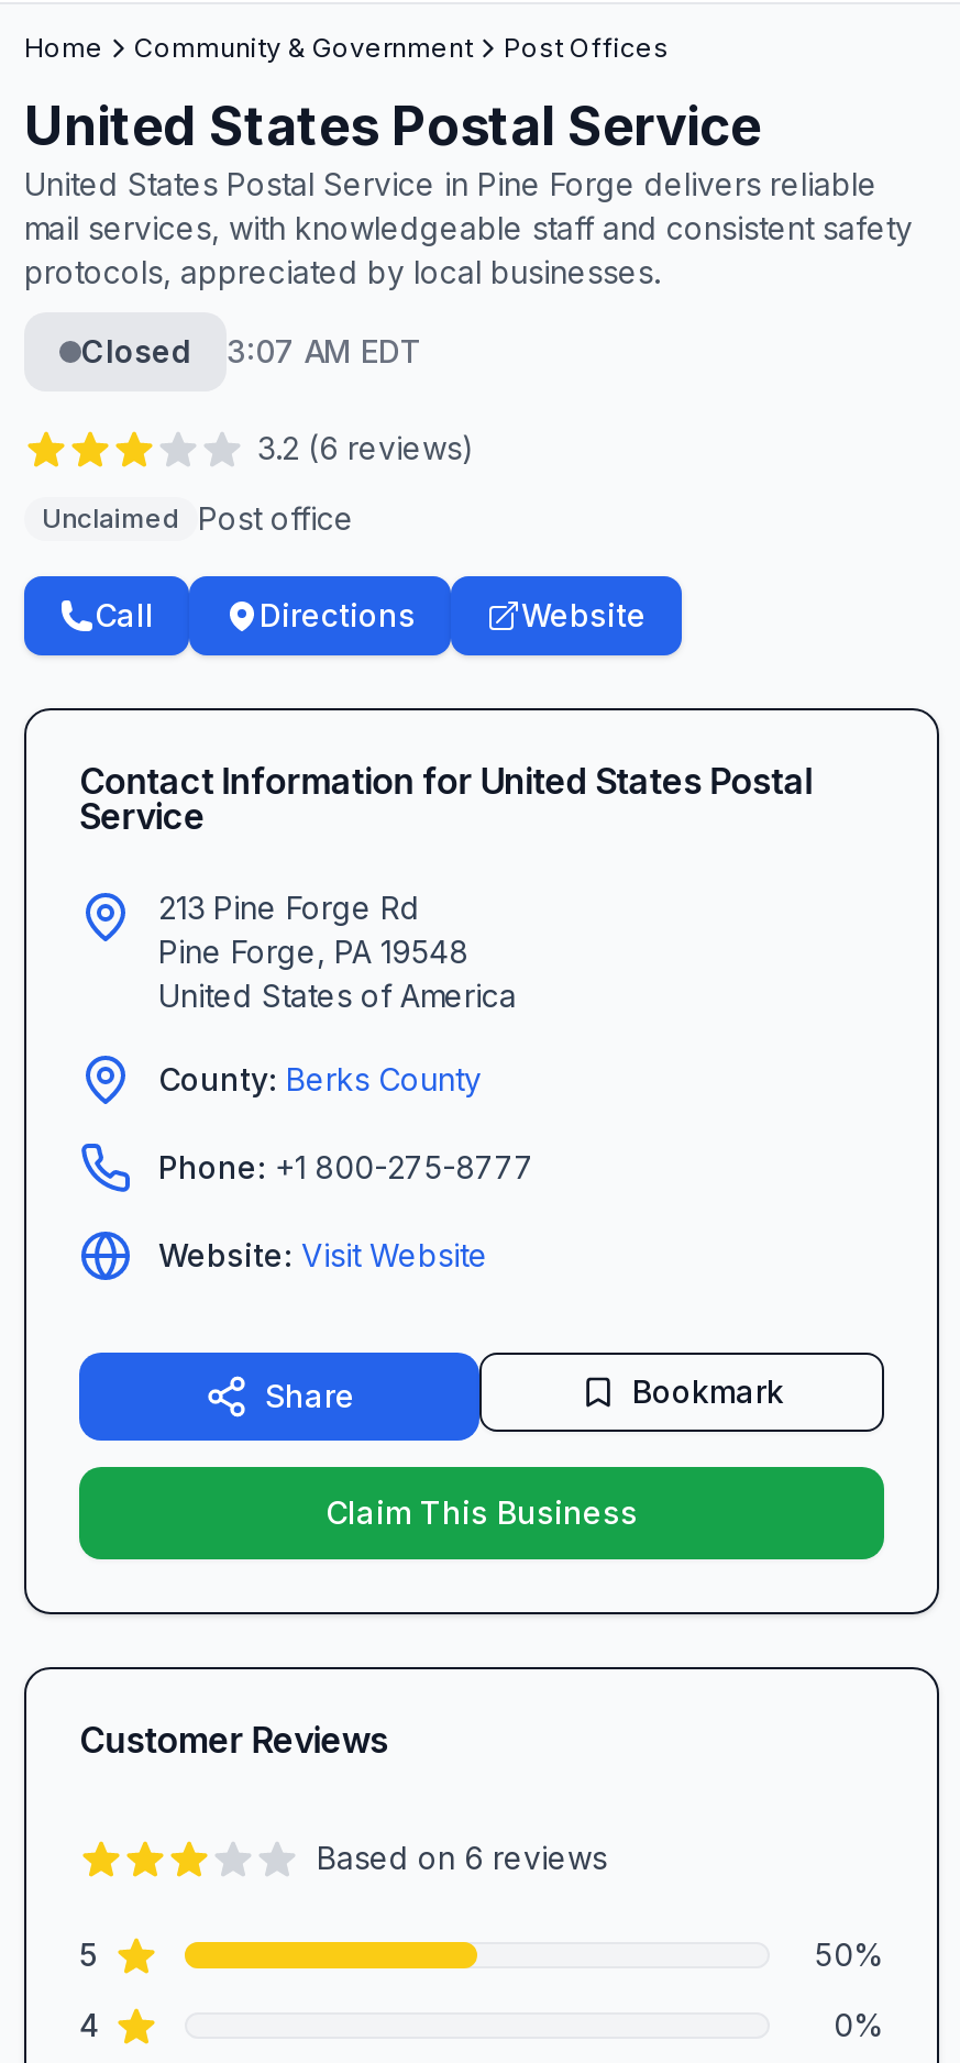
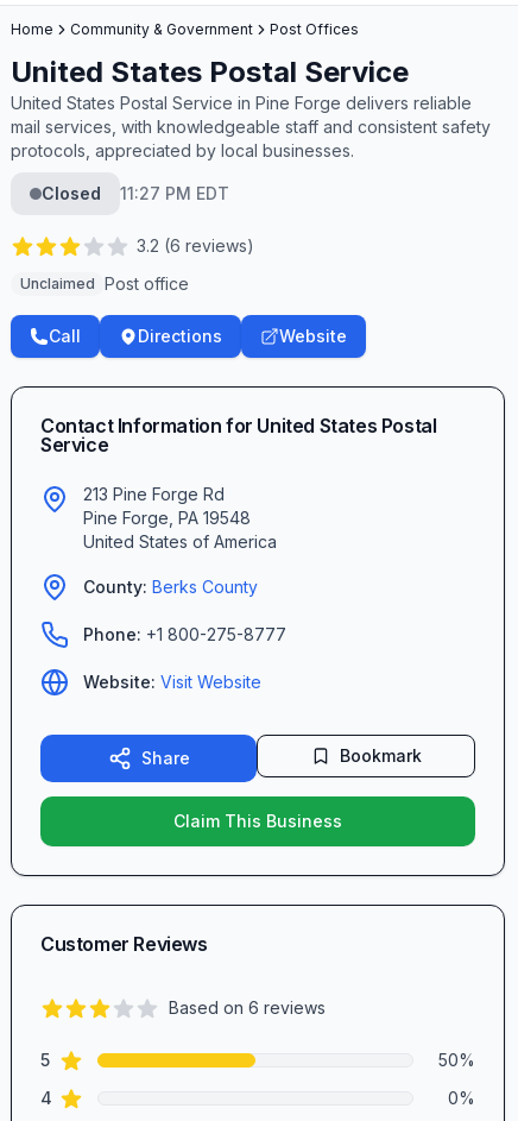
- Closed 3:07 AM EDT
+ Closed 11:27 PM EDT
